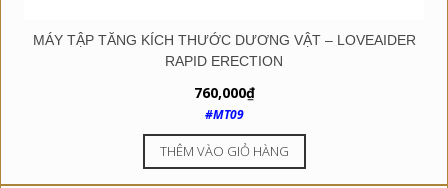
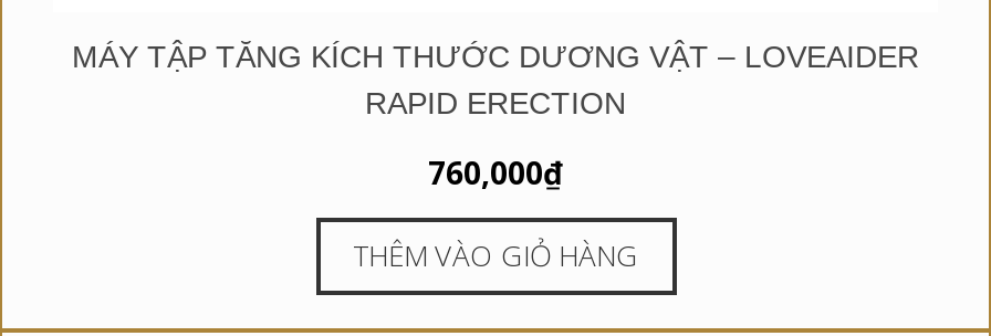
- #MT09
